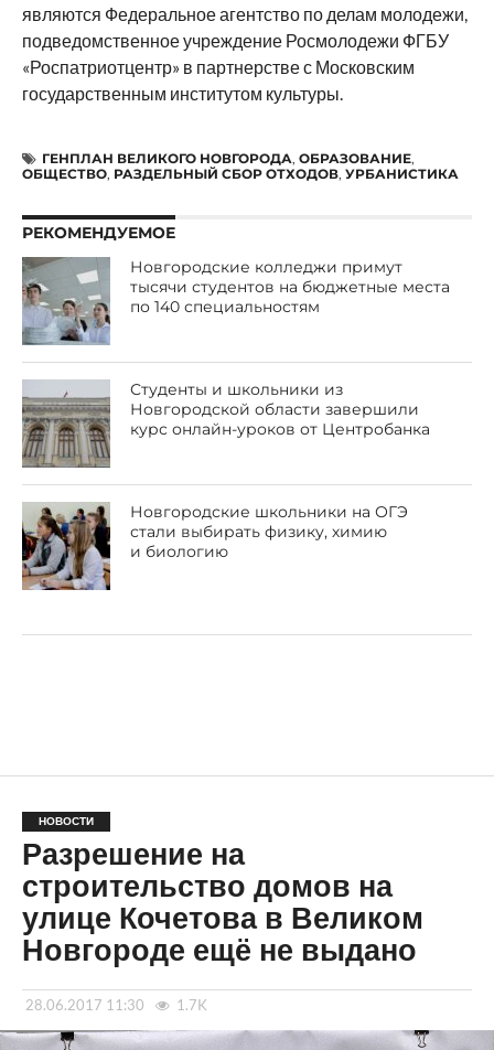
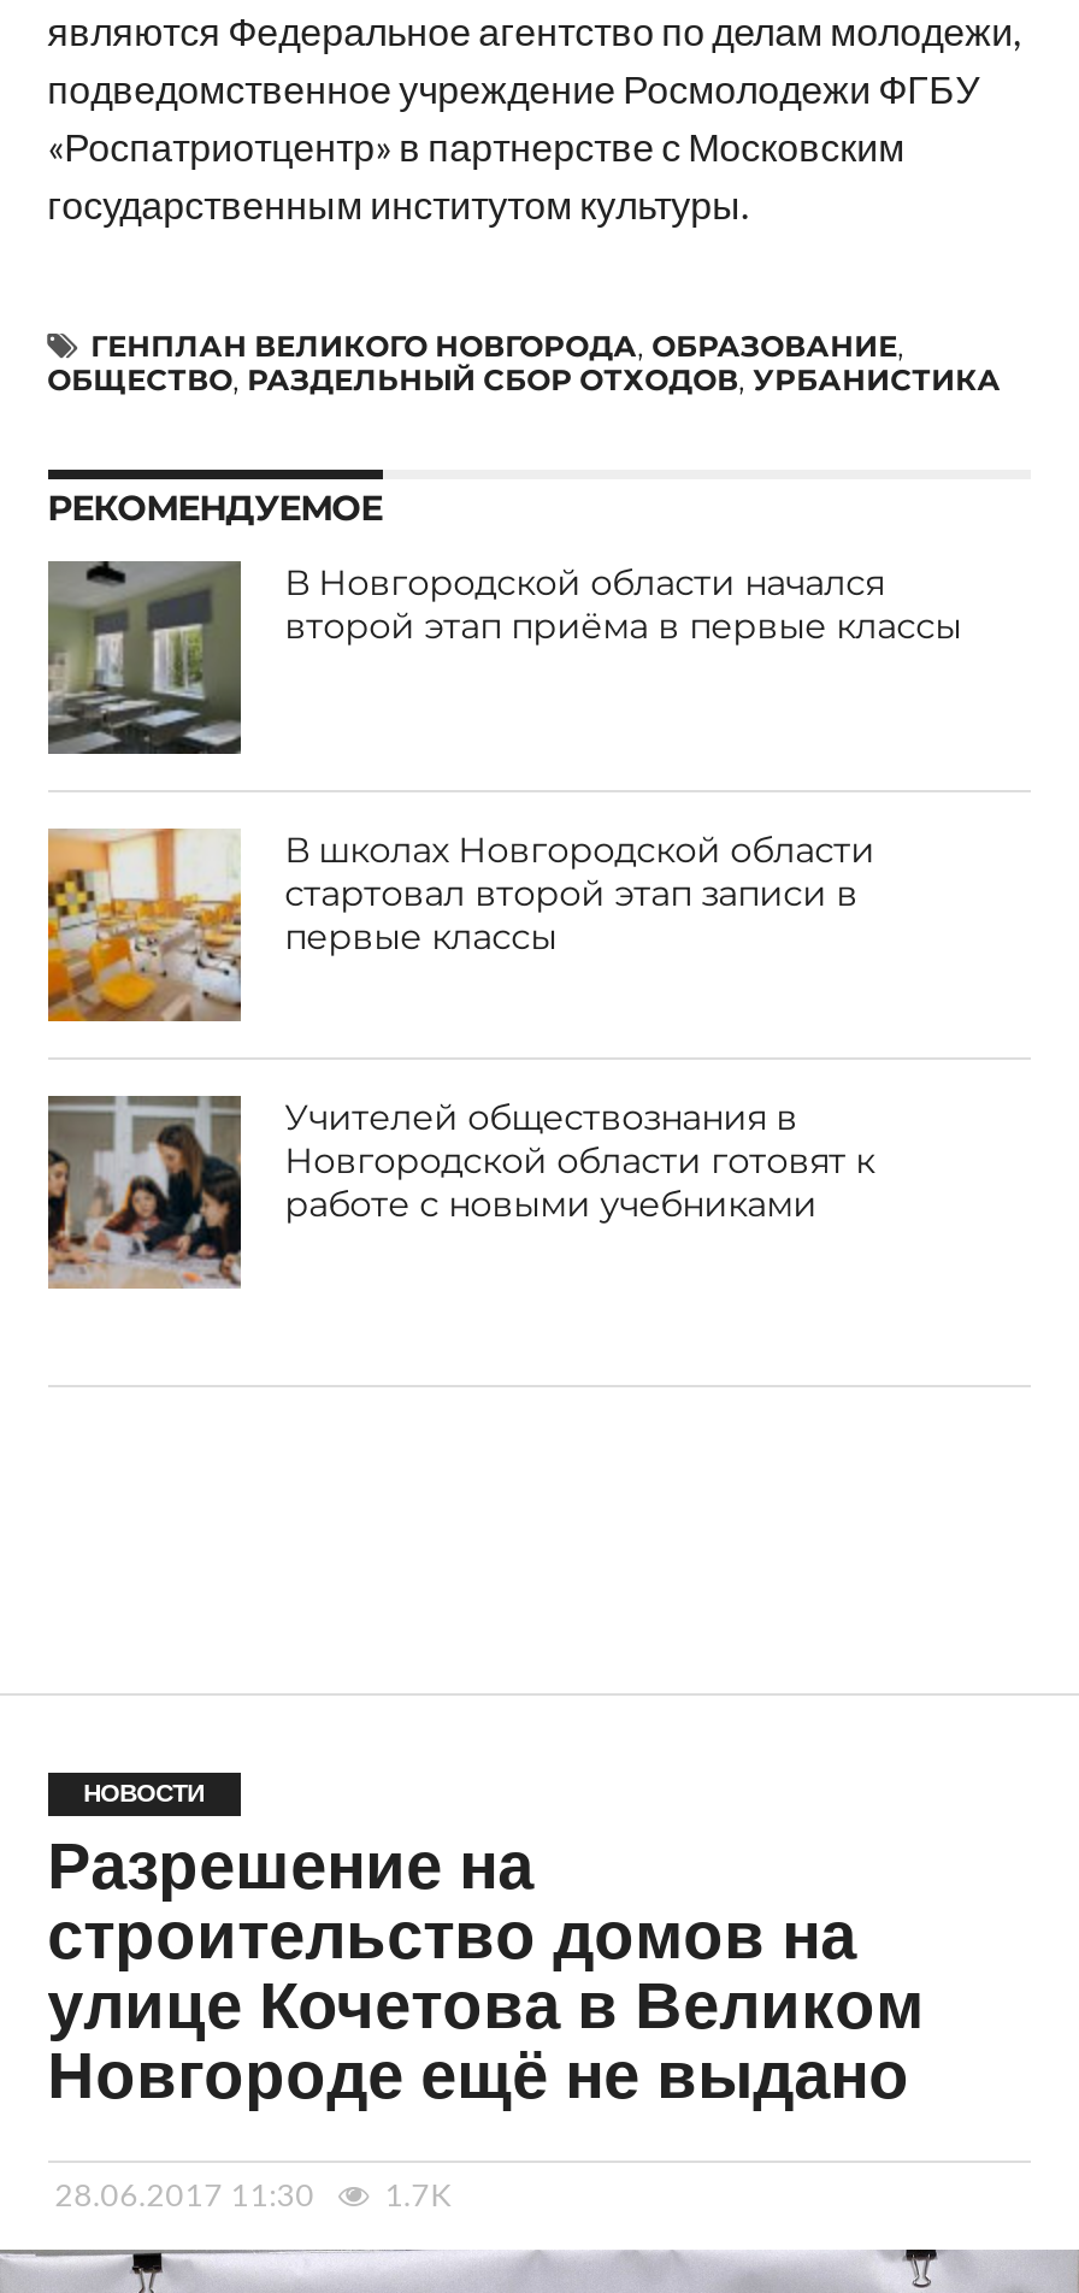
- [image]
- Новгородские колледжи примут
- тысячи студентов на бюджетные места
- по 140 специальностям
+ [image]
+ В Новгородской области начался
+ второй этап приёма в первые классы

- [image]
- Студенты и школьники из
- Новгородской области завершили
- курс онлайн-уроков от Центробанка
+ [image]
+ В школах Новгородской области
+ стартовал второй этап записи в
+ первые классы

- [image]
- Новгородские школьники на ОГЭ
- стали выбирать физику, химию
- и биологию
+ [image]
+ Учителей обществознания в
+ Новгородской области готовят к
+ работе с новыми учебниками
